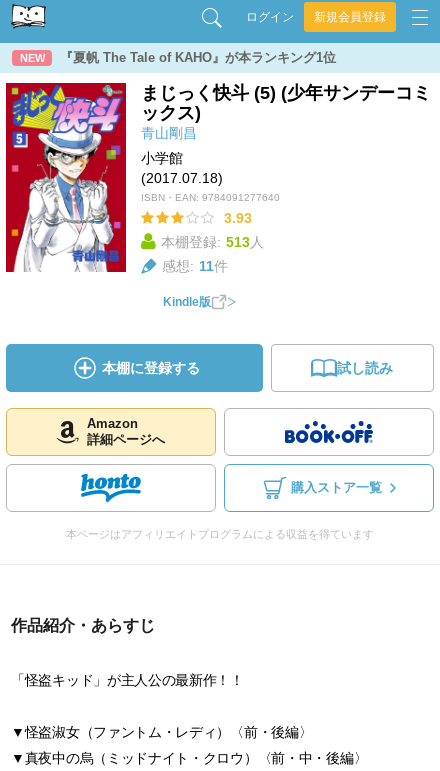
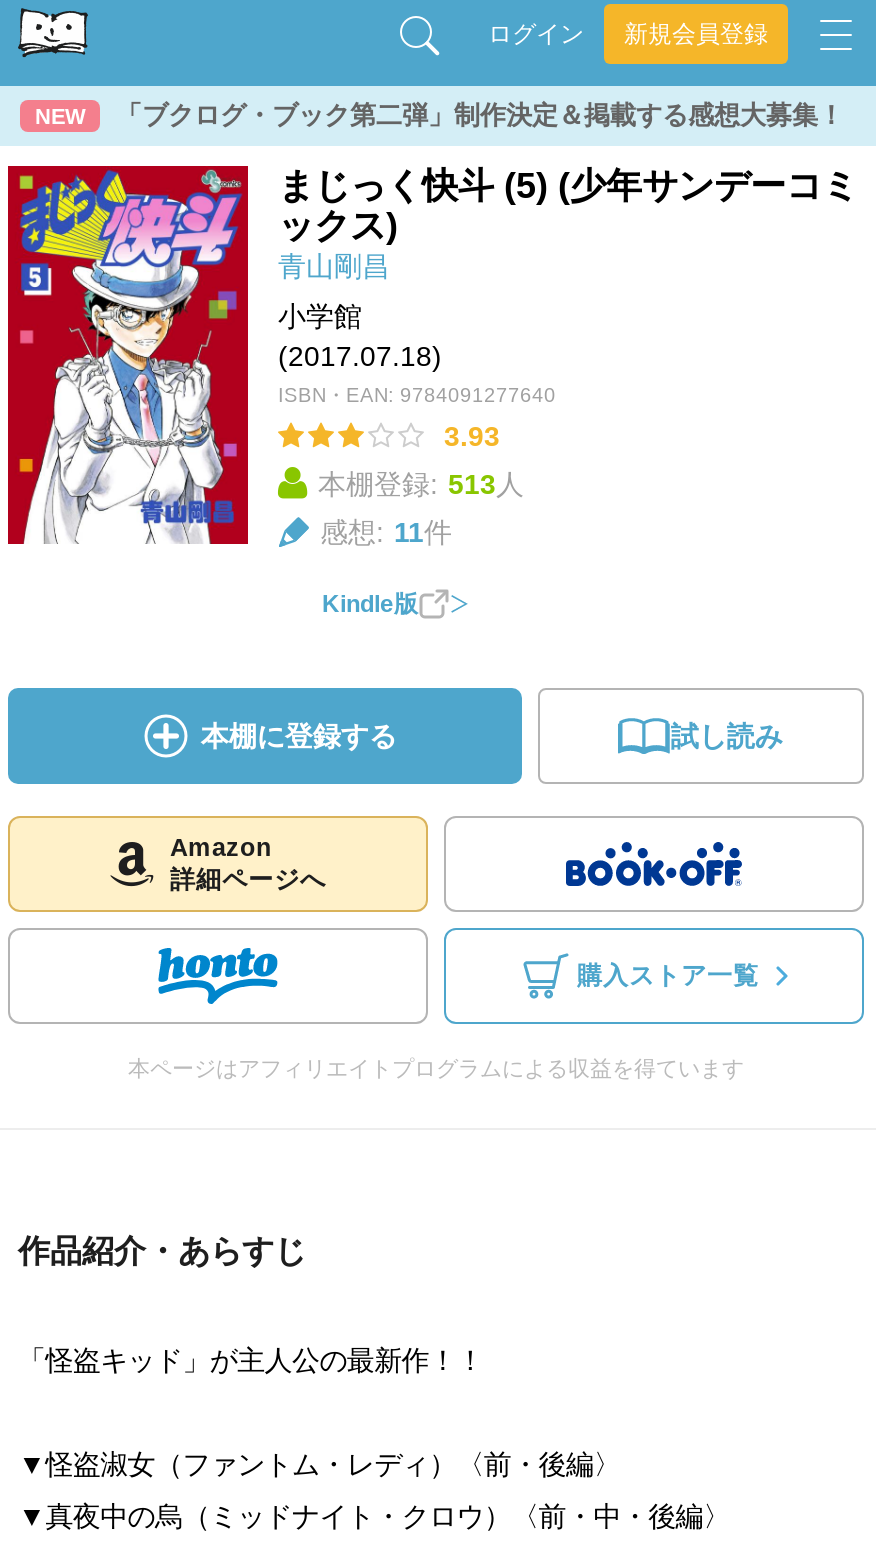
- 『夏帆 The Tale of KAHO』が本ランキング1位
+ 「ブクログ・ブック第二弾」制作決定＆掲載する感想大募集！
